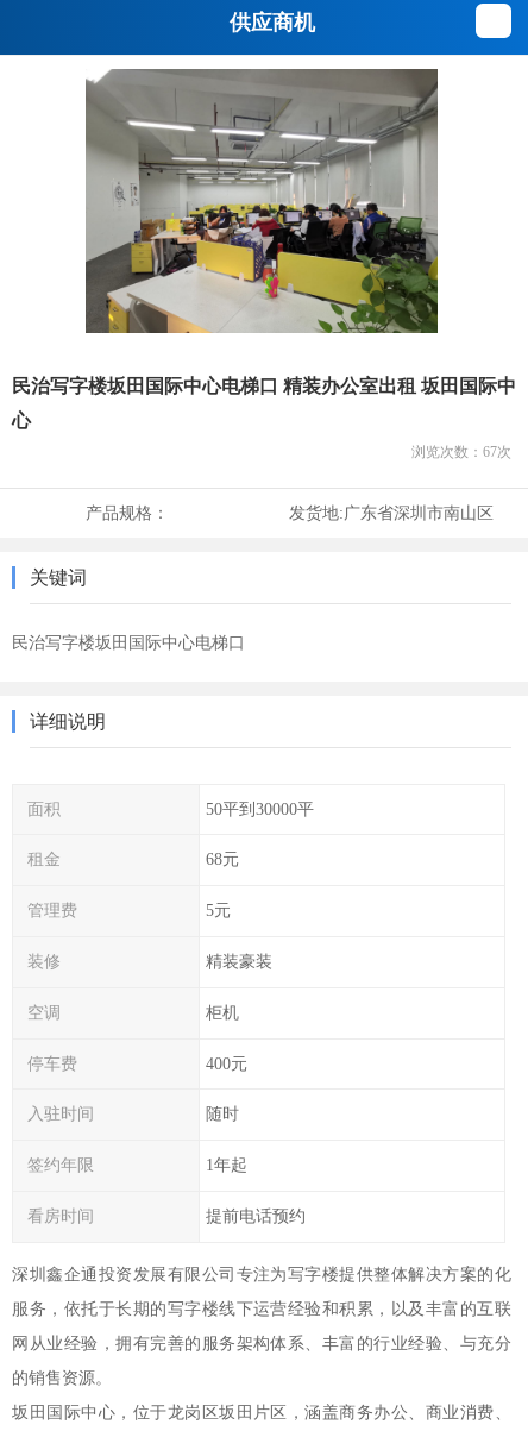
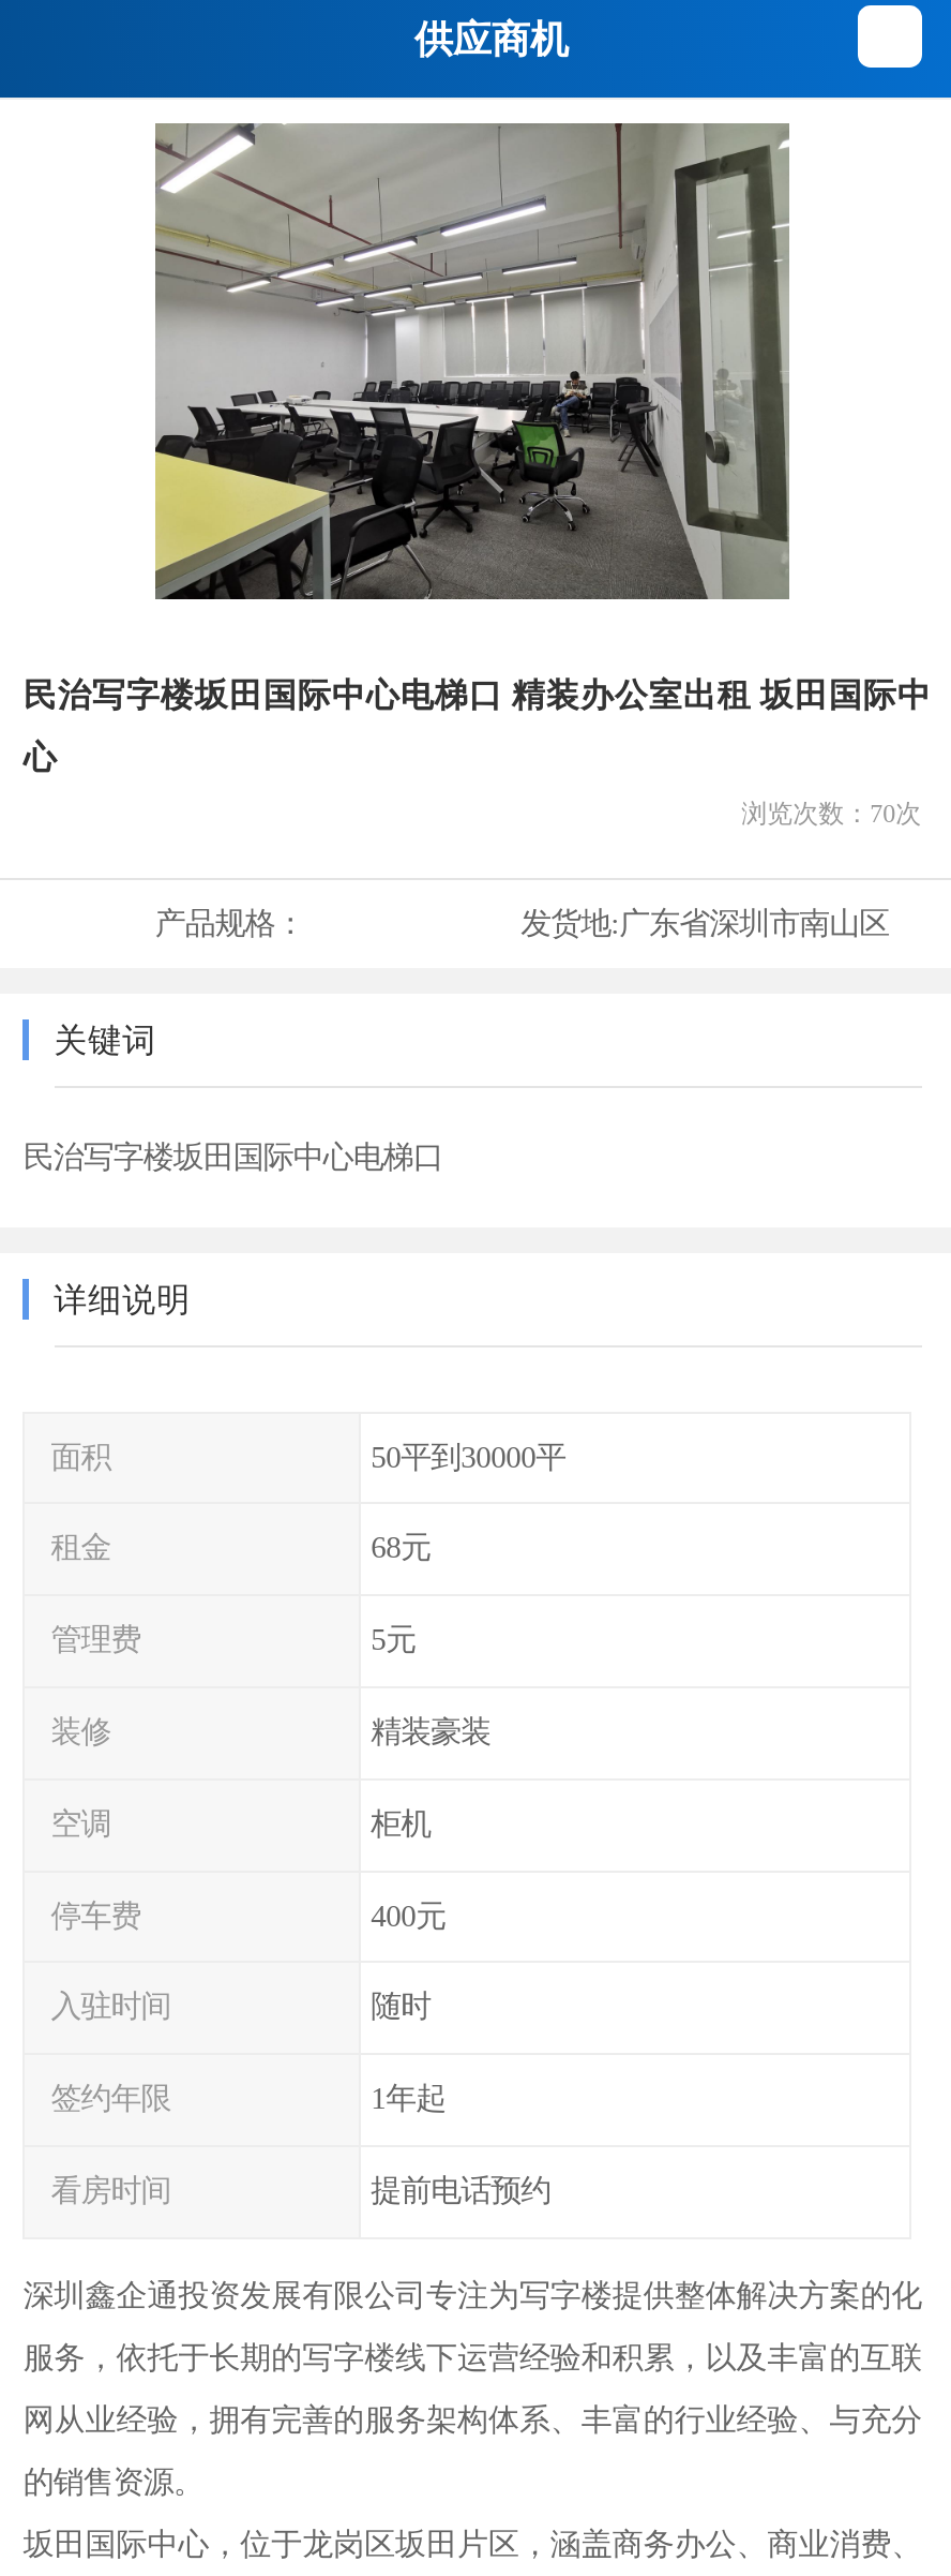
- [image]
+ [image]

- 浏览次数：67次
+ 浏览次数：70次
